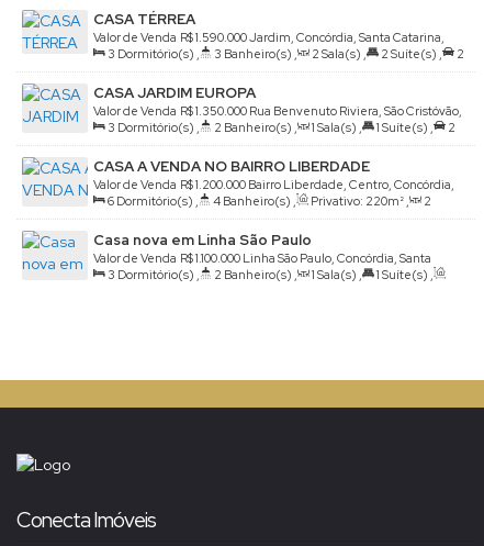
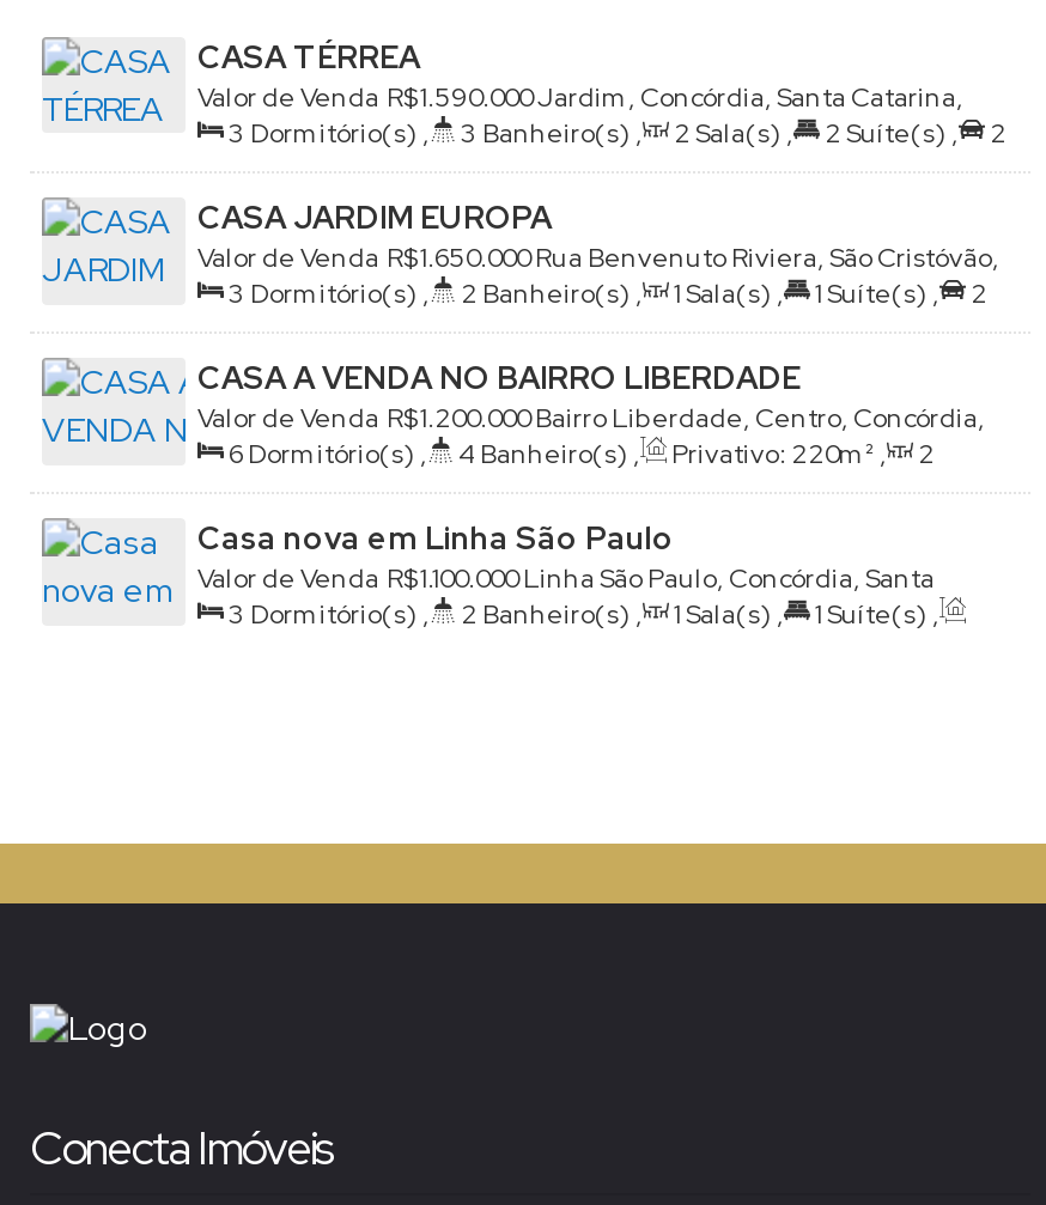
- Valor de Venda R$1.350.000 Rua Benvenuto Riviera, São Cristóvão,
+ Valor de Venda R$1.650.000 Rua Benvenuto Riviera, São Cristóvão,
